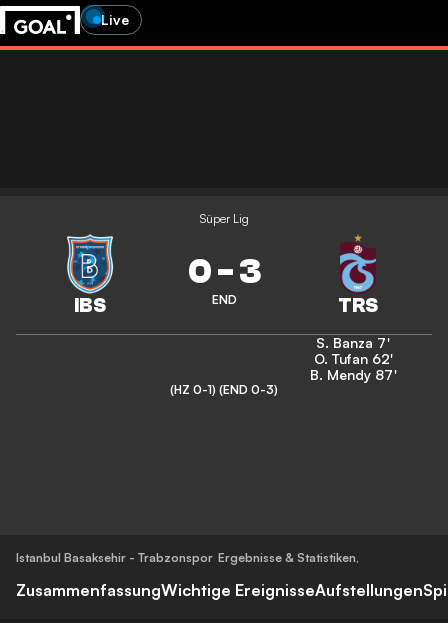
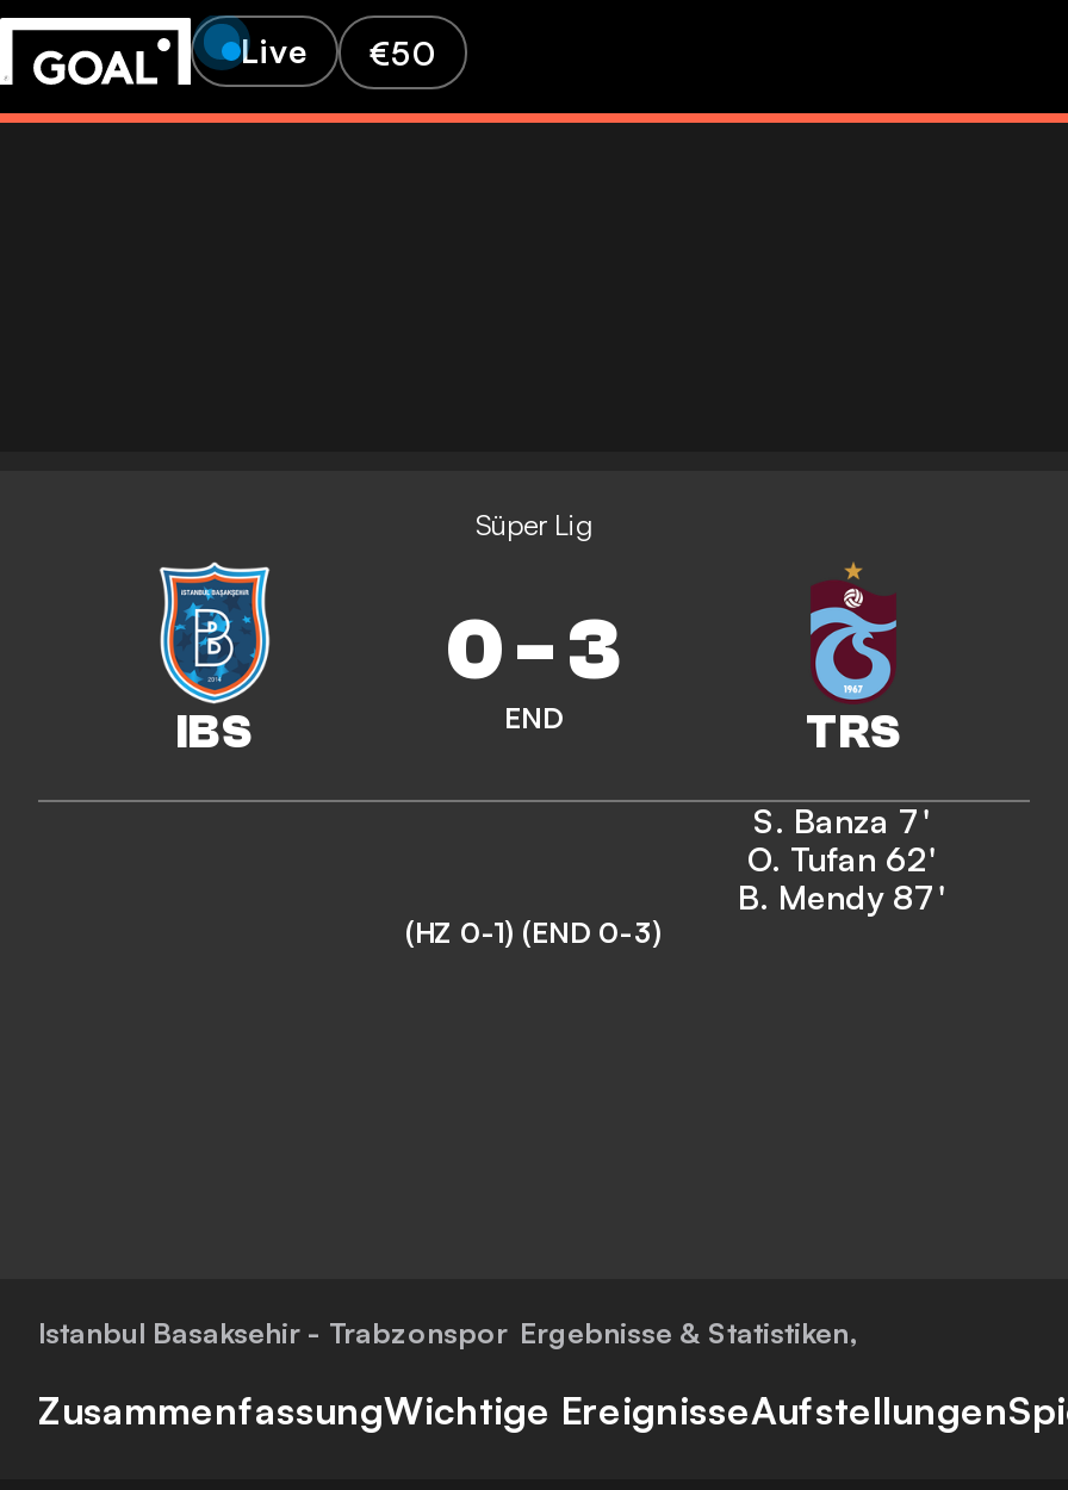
+ €50
